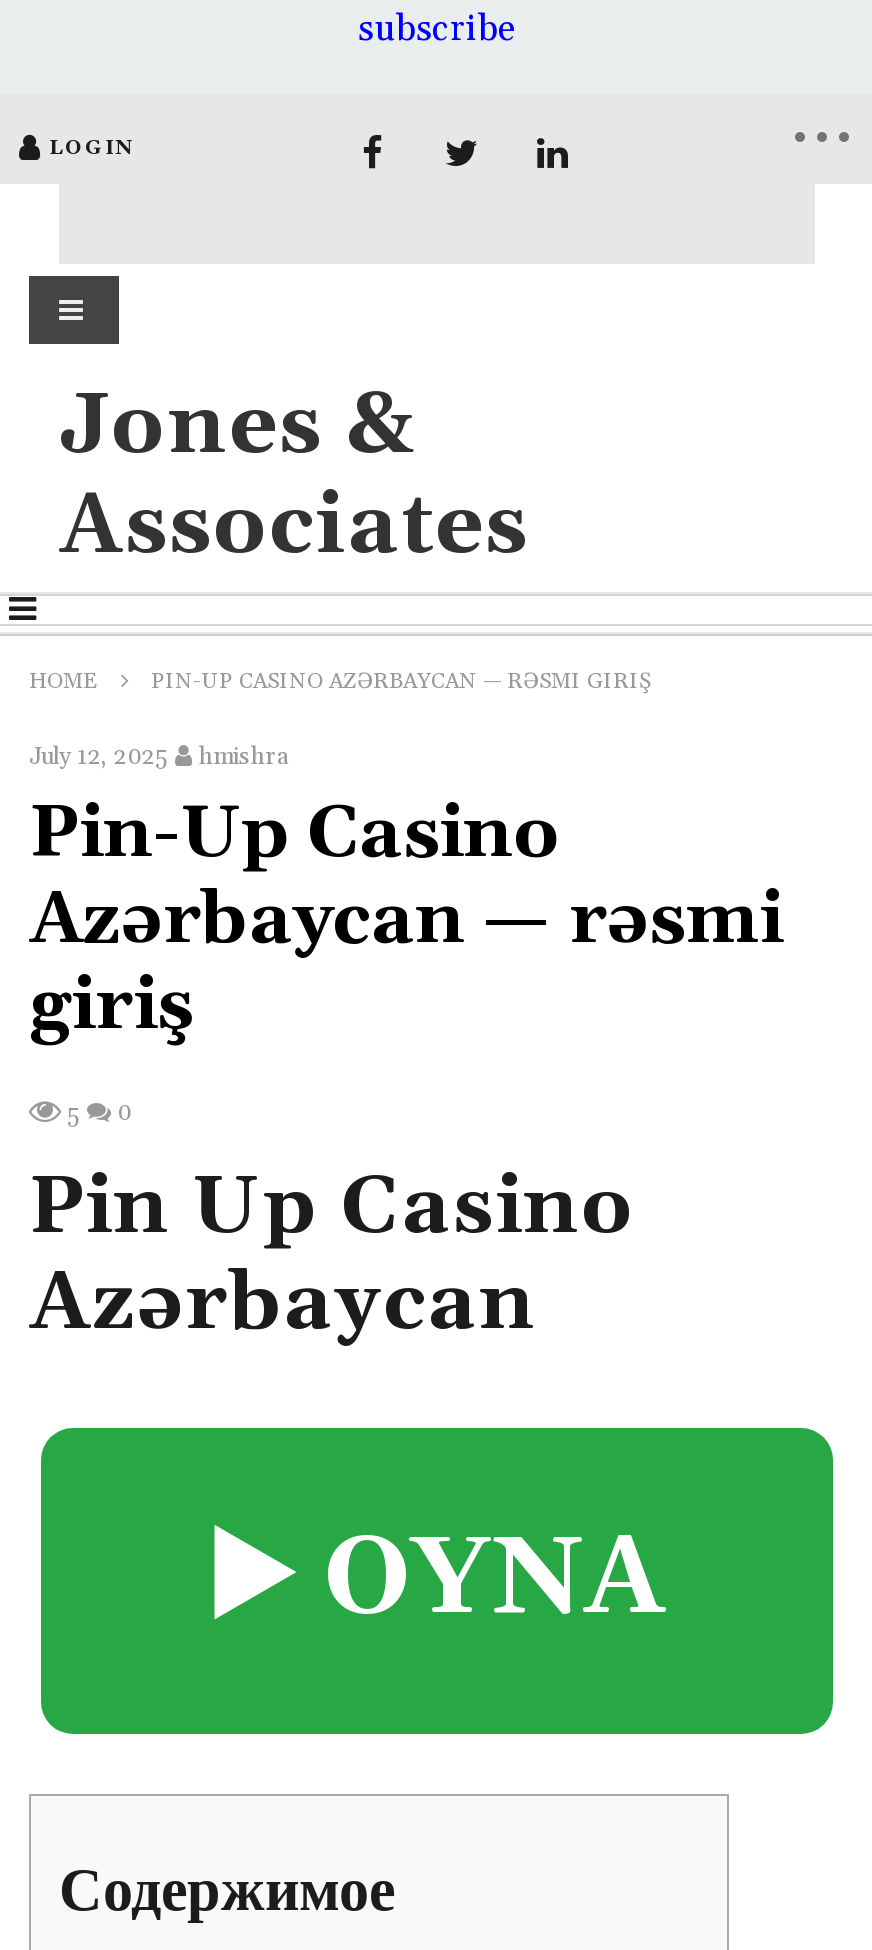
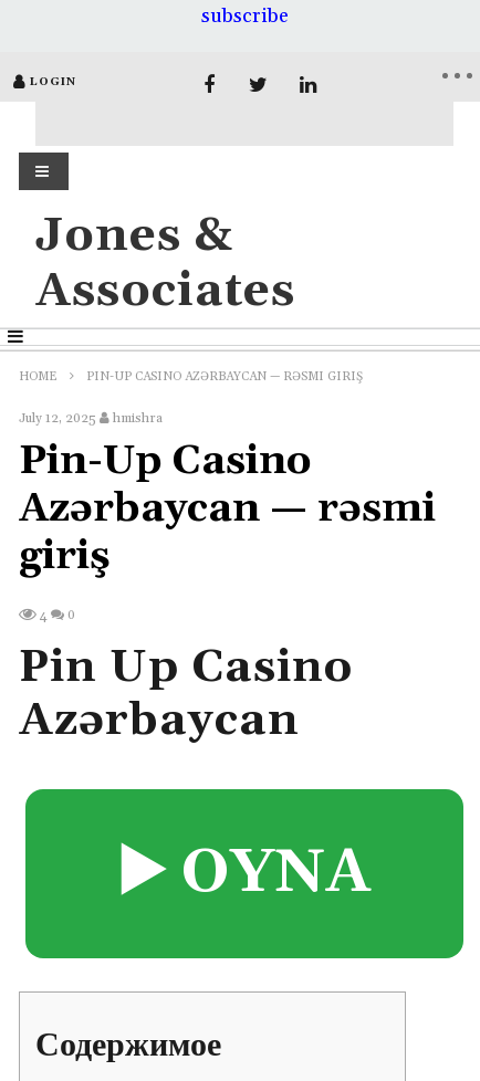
- 5 0
+ 4 0
